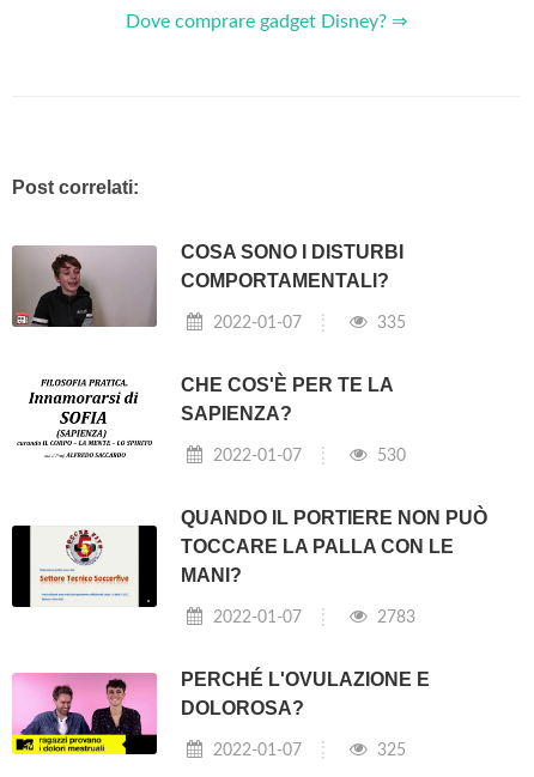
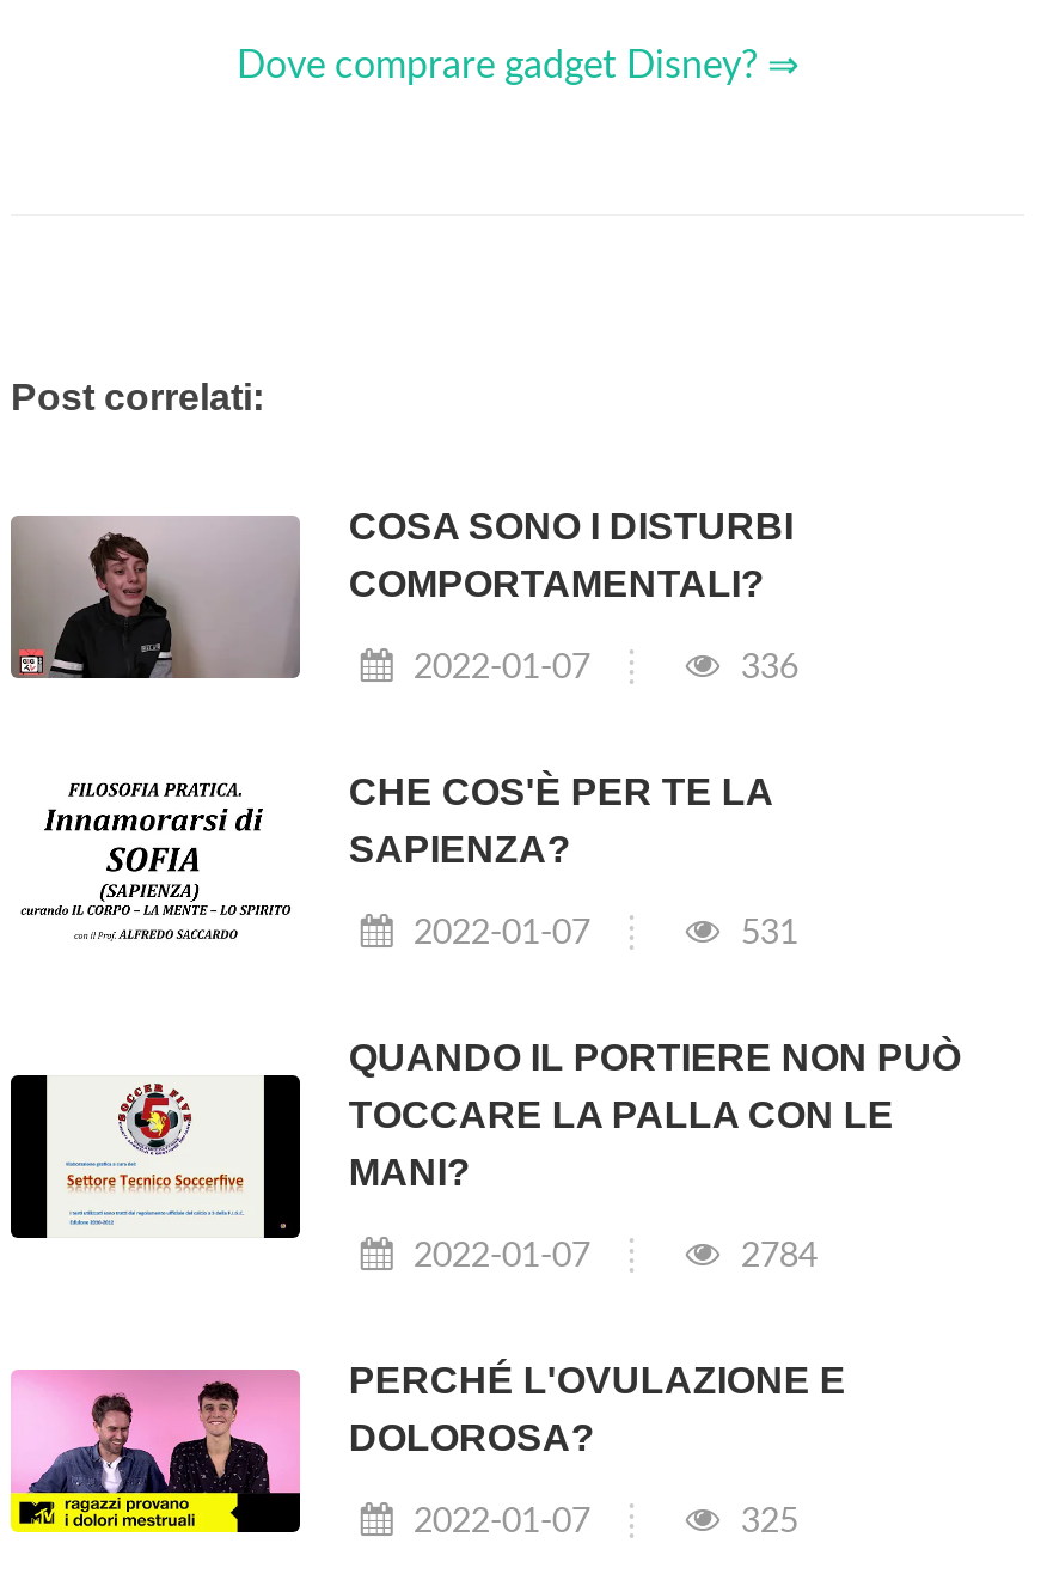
- 335
+ 336

- 530
+ 531

- 2783
+ 2784
